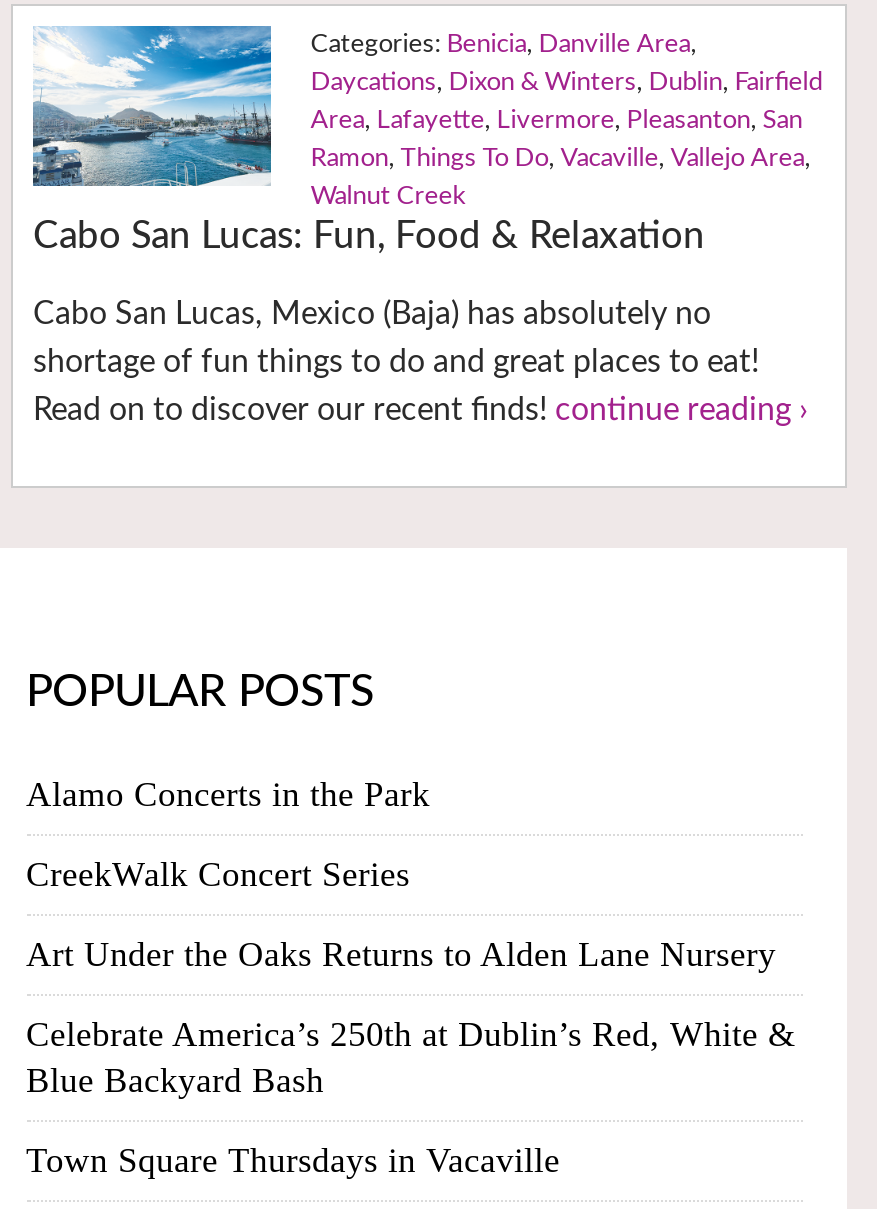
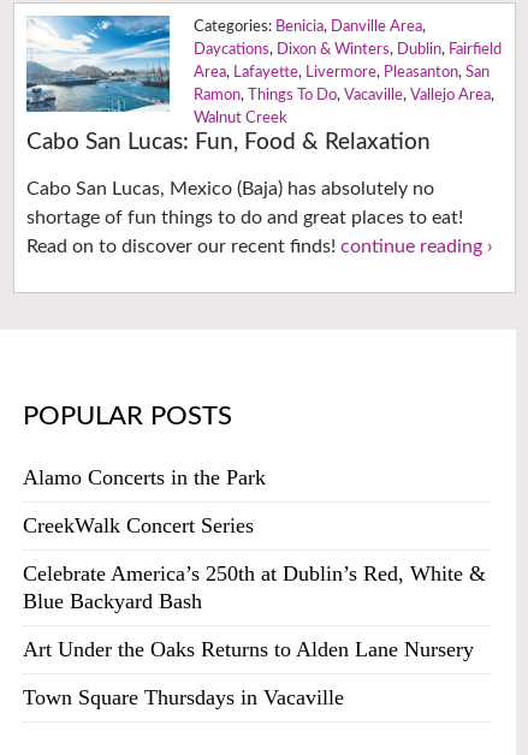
moved down: Art Under the Oaks Returns to Alden Lane Nursery

moved up: Celebrate America’s 250th at Dublin’s Red, White & | Blue Backyard Bash
